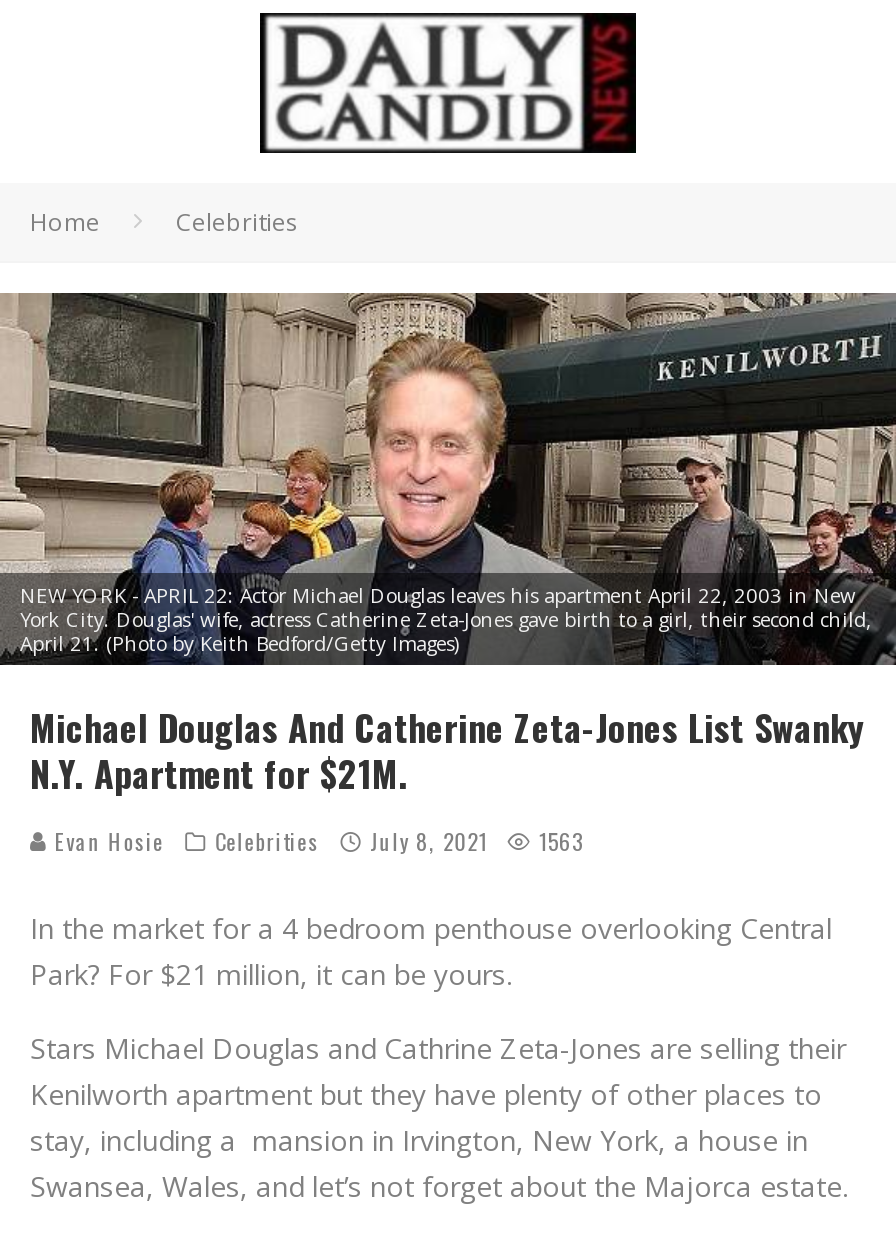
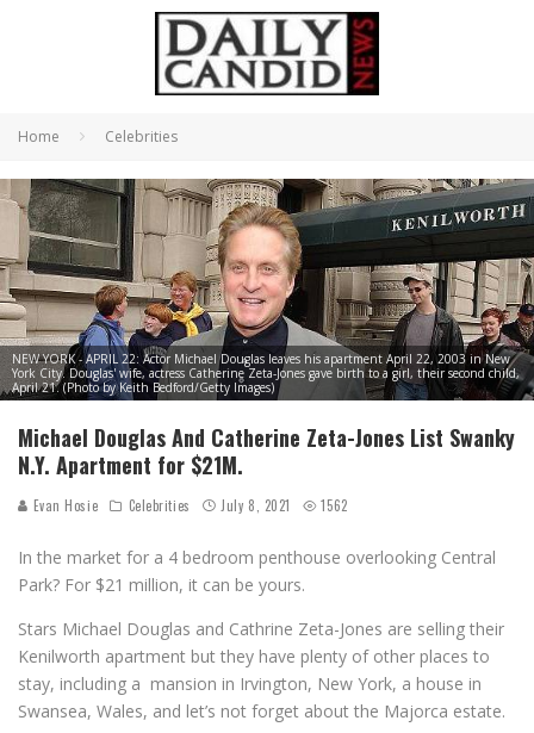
- Evan Hosie Celebrities July 8, 2021 1563
+ Evan Hosie Celebrities July 8, 2021 1562
